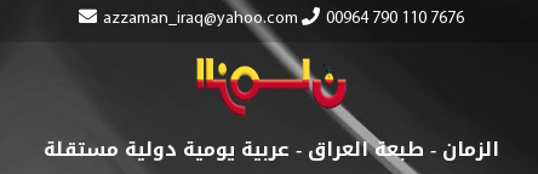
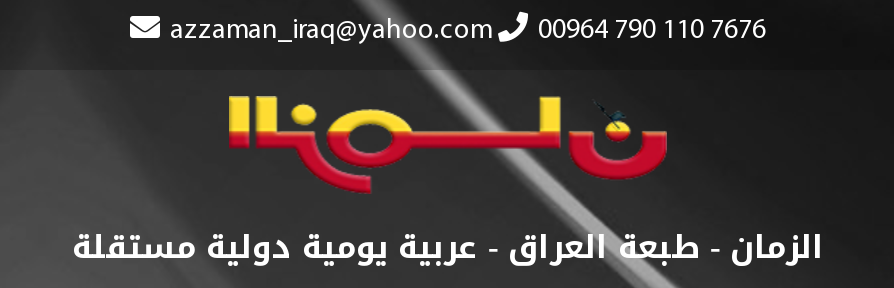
- [image]
+ [image]
